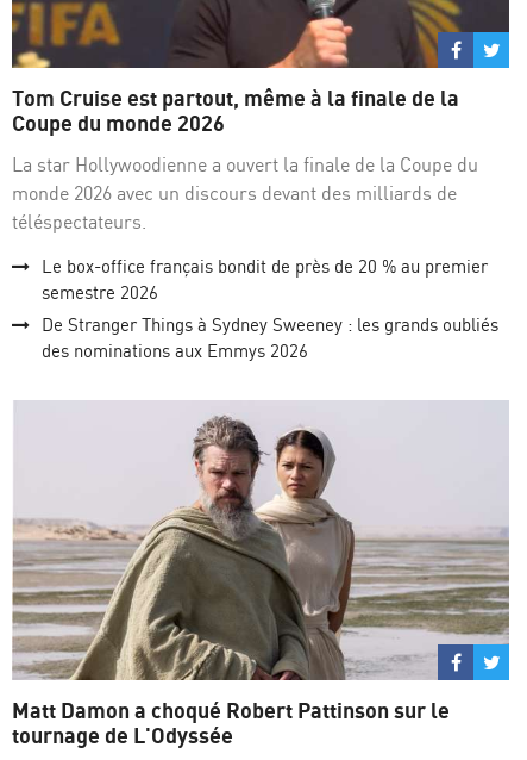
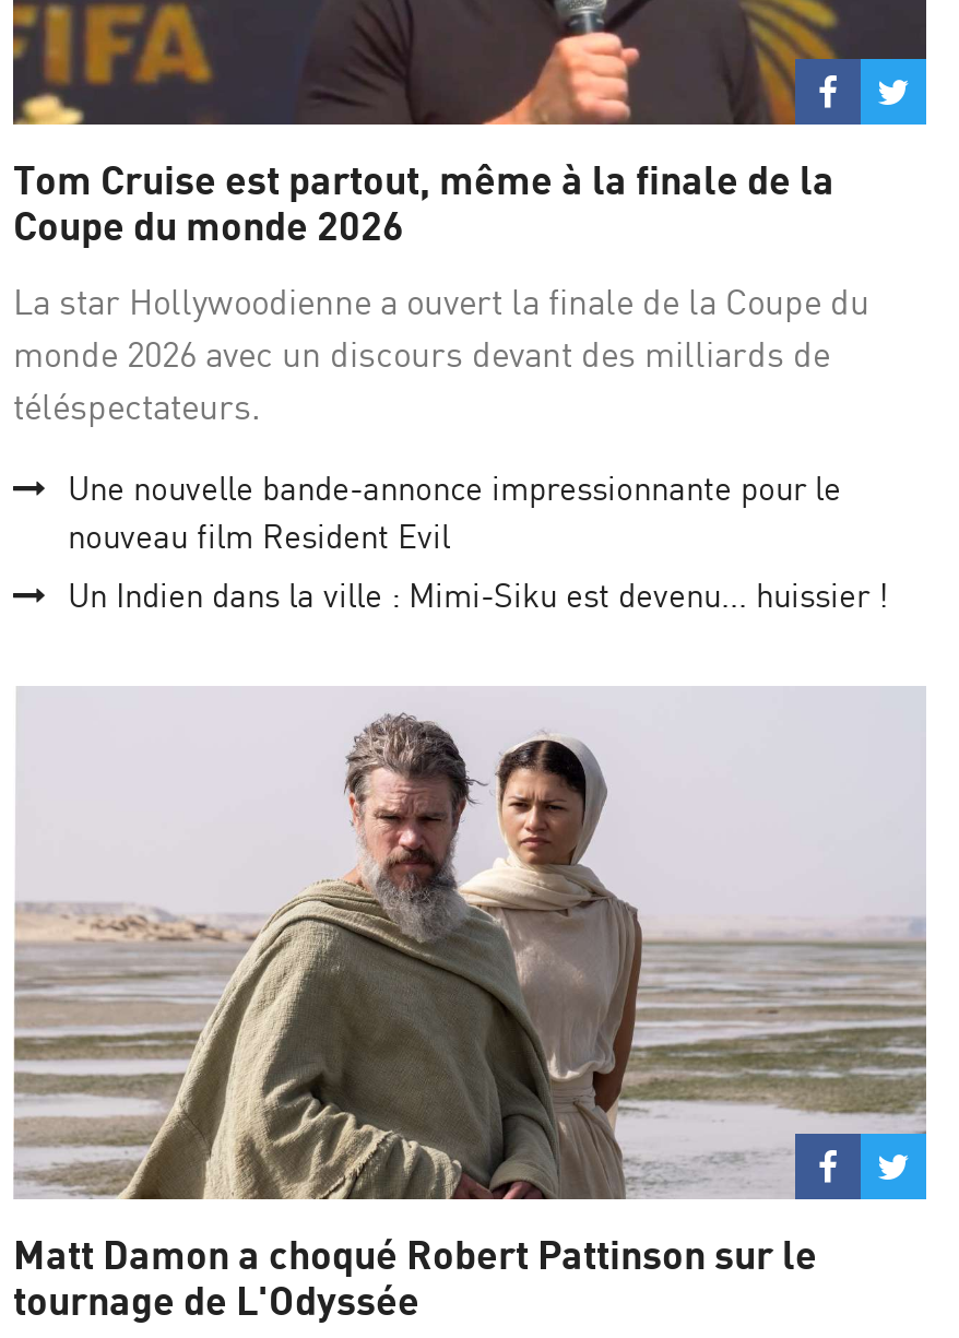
- Le box-office français bondit de près de 20 % au premier
- semestre 2026
- De Stranger Things à Sydney Sweeney : les grands oubliés
- des nominations aux Emmys 2026
+ Une nouvelle bande-annonce impressionnante pour le
+ nouveau film Resident Evil
+ Un Indien dans la ville : Mimi-Siku est devenu... huissier !
